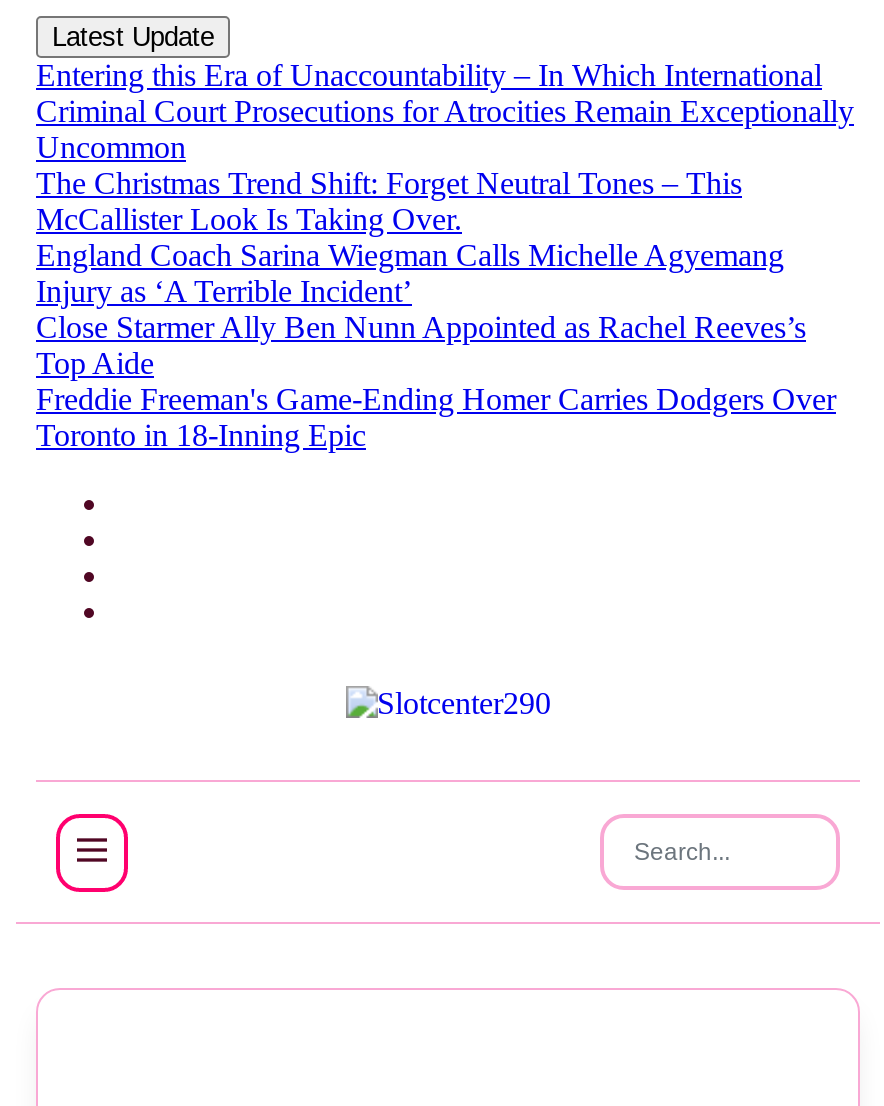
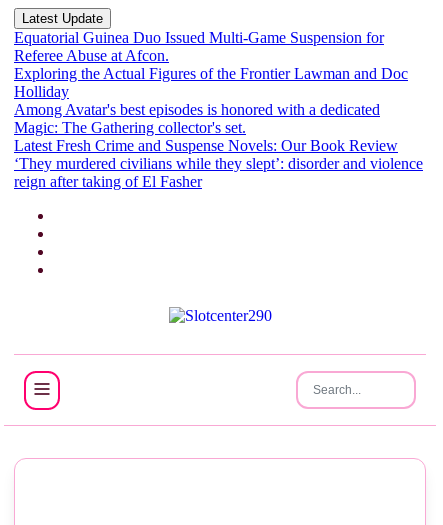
- Entering this Era of Unaccountability – In Which International
- Criminal Court Prosecutions for Atrocities Remain Exceptionally
- Uncommon
- The Christmas Trend Shift: Forget Neutral Tones – This
- McCallister Look Is Taking Over.
- England Coach Sarina Wiegman Calls Michelle Agyemang
- Injury as ‘A Terrible Incident’
- Close Starmer Ally Ben Nunn Appointed as Rachel Reeves’s
- Top Aide
- Freddie Freeman's Game-Ending Homer Carries Dodgers Over
- Toronto in 18-Inning Epic
+ Equatorial Guinea Duo Issued Multi-Game Suspension for
+ Referee Abuse at Afcon.
+ Exploring the Actual Figures of the Frontier Lawman and Doc
+ Holliday
+ Among Avatar's best episodes is honored with a dedicated
+ Magic: The Gathering collector's set.
+ Latest Fresh Crime and Suspense Novels: Our Book Review
+ ‘They murdered civilians while they slept’: disorder and violence
+ reign after taking of El Fasher
